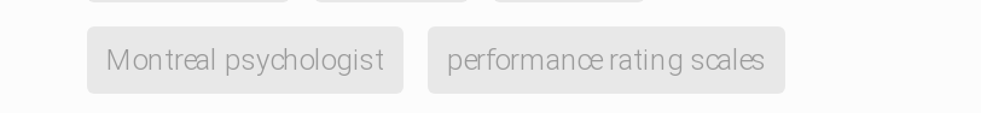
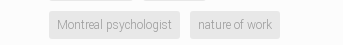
- performance rating scales
+ nature of work
